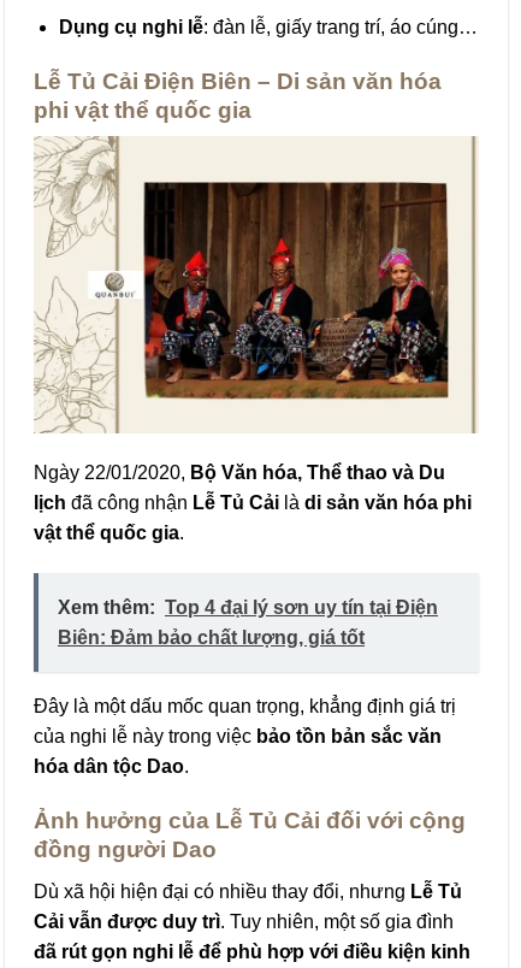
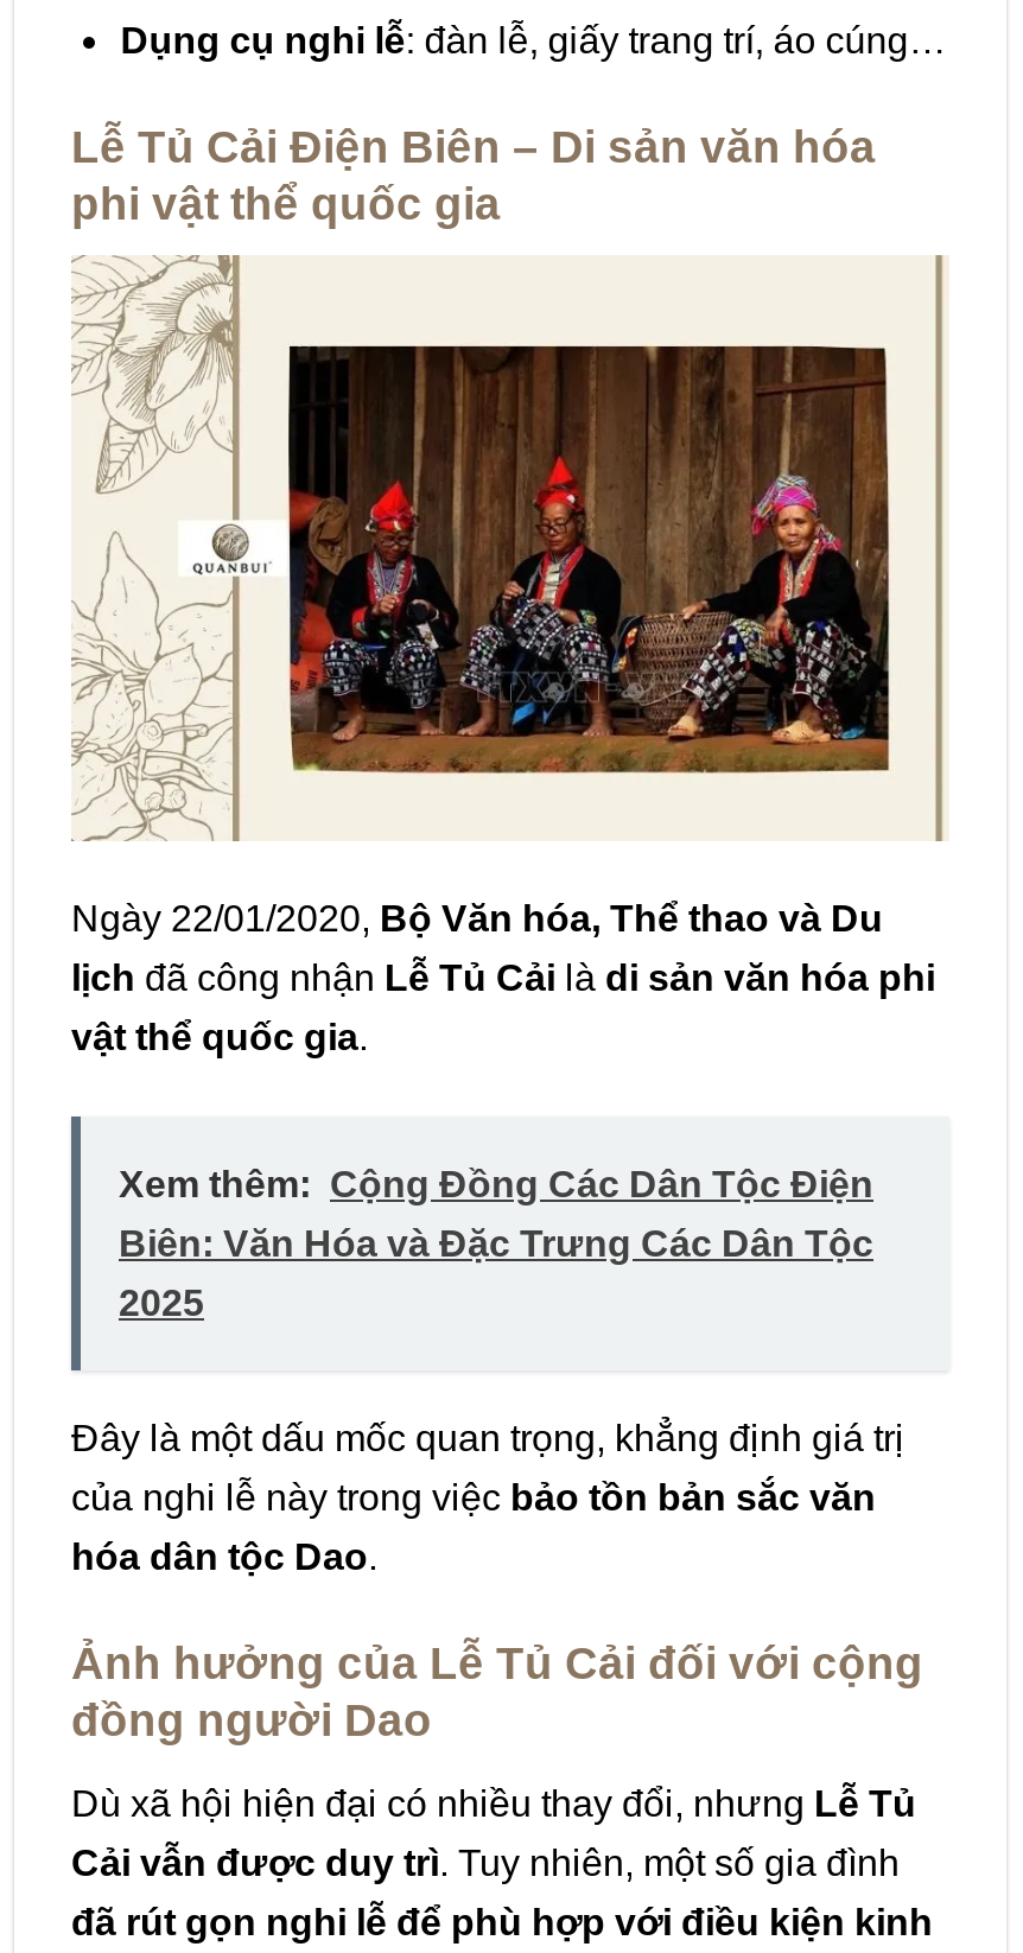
- Xem thêm: Top 4 đại lý sơn uy tín tại Điện
- Biên: Đảm bảo chất lượng, giá tốt
+ Xem thêm: Cộng Đồng Các Dân Tộc Điện
+ Biên: Văn Hóa và Đặc Trưng Các Dân Tộc
+ 2025
